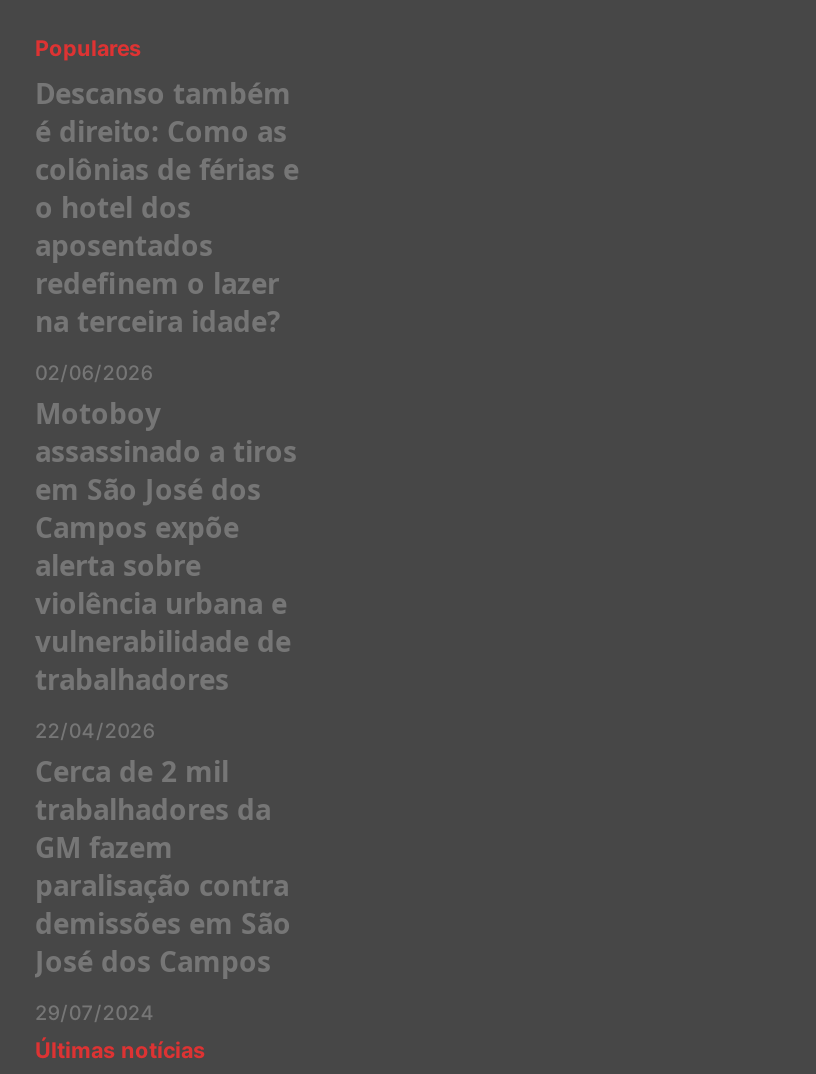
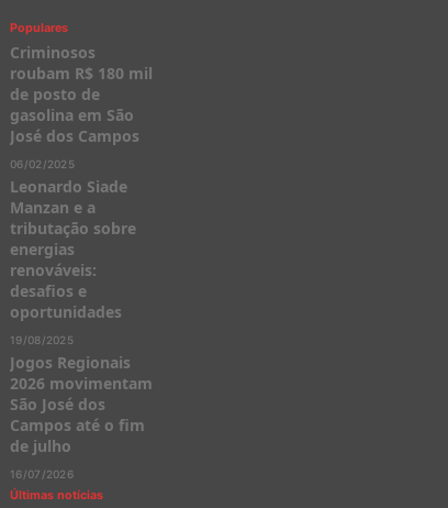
- Descanso também
- é direito: Como as
- colônias de férias e
- o hotel dos
- aposentados
- redefinem o lazer
- na terceira idade?
- 02/06/2026
- Motoboy
- assassinado a tiros
- em São José dos
- Campos expõe
- alerta sobre
- violência urbana e
- vulnerabilidade de
- trabalhadores
- 22/04/2026
- Cerca de 2 mil
- trabalhadores da
- GM fazem
- paralisação contra
- demissões em São
+ Criminosos
+ roubam R$ 180 mil
+ de posto de
+ gasolina em São

moved up: José dos Campos

- 29/07/2024
+ 06/02/2025
+ Leonardo Siade
+ Manzan e a
+ tributação sobre
+ energias
+ renováveis:
+ desafios e
+ oportunidades
+ 19/08/2025
+ Jogos Regionais
+ 2026 movimentam
+ São José dos
+ Campos até o fim
+ de julho
+ 16/07/2026
